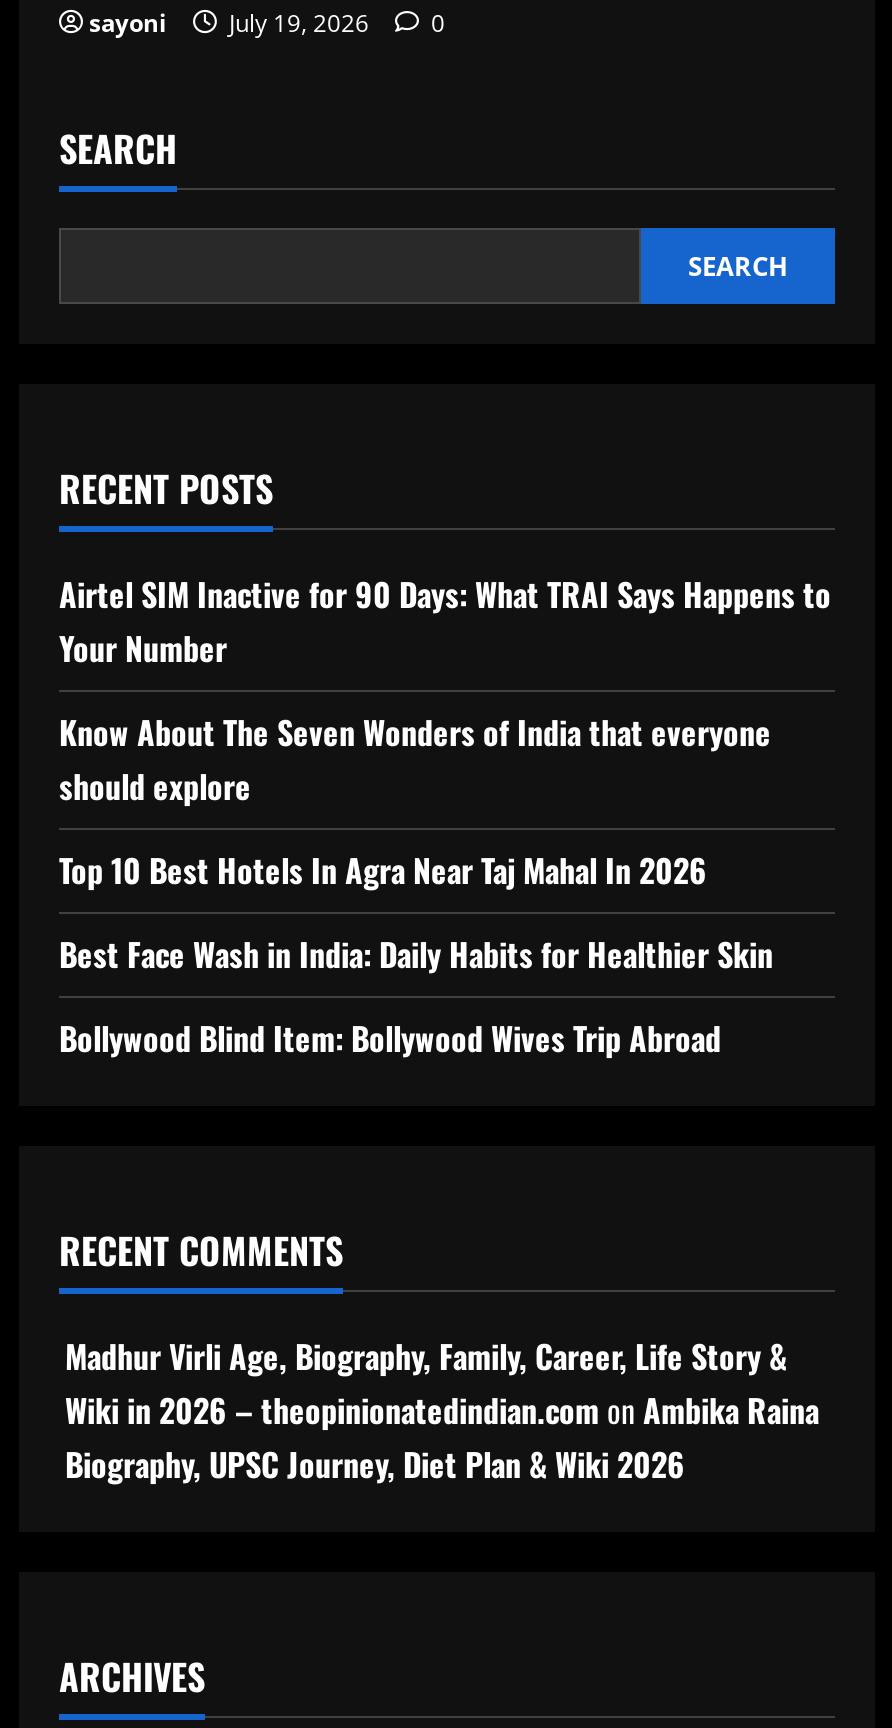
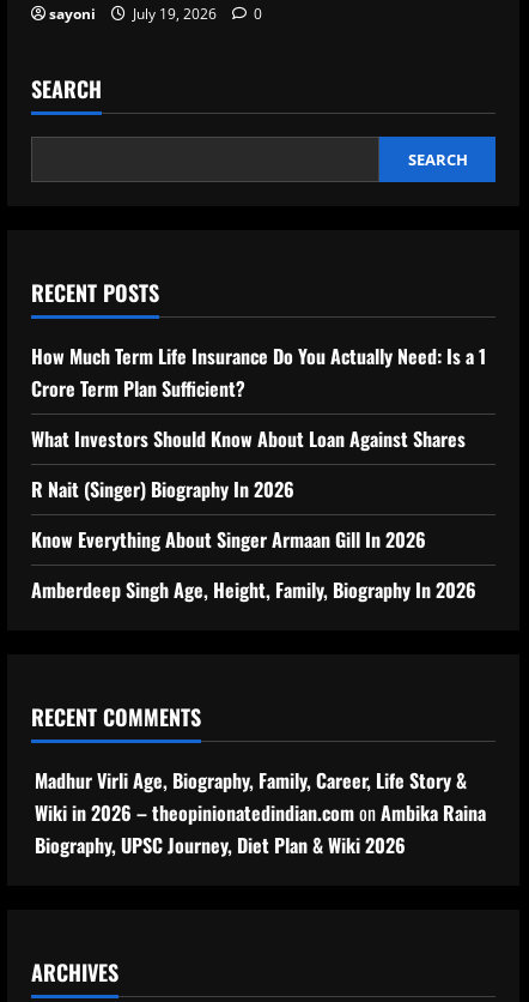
- Airtel SIM Inactive for 90 Days: What TRAI Says Happens to
- Your Number
+ How Much Term Life Insurance Do You Actually Need: Is a 1
+ Crore Term Plan Sufficient?

- Know About The Seven Wonders of India that everyone
- should explore
+ What Investors Should Know About Loan Against Shares

- Top 10 Best Hotels In Agra Near Taj Mahal In 2026
+ R Nait (Singer) Biography In 2026

- Best Face Wash in India: Daily Habits for Healthier Skin
+ Know Everything About Singer Armaan Gill In 2026

- Bollywood Blind Item: Bollywood Wives Trip Abroad
+ Amberdeep Singh Age, Height, Family, Biography In 2026
